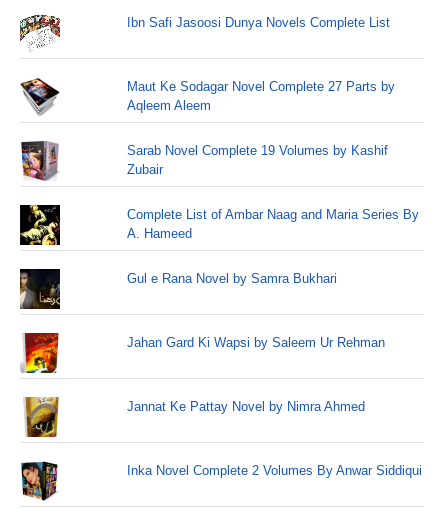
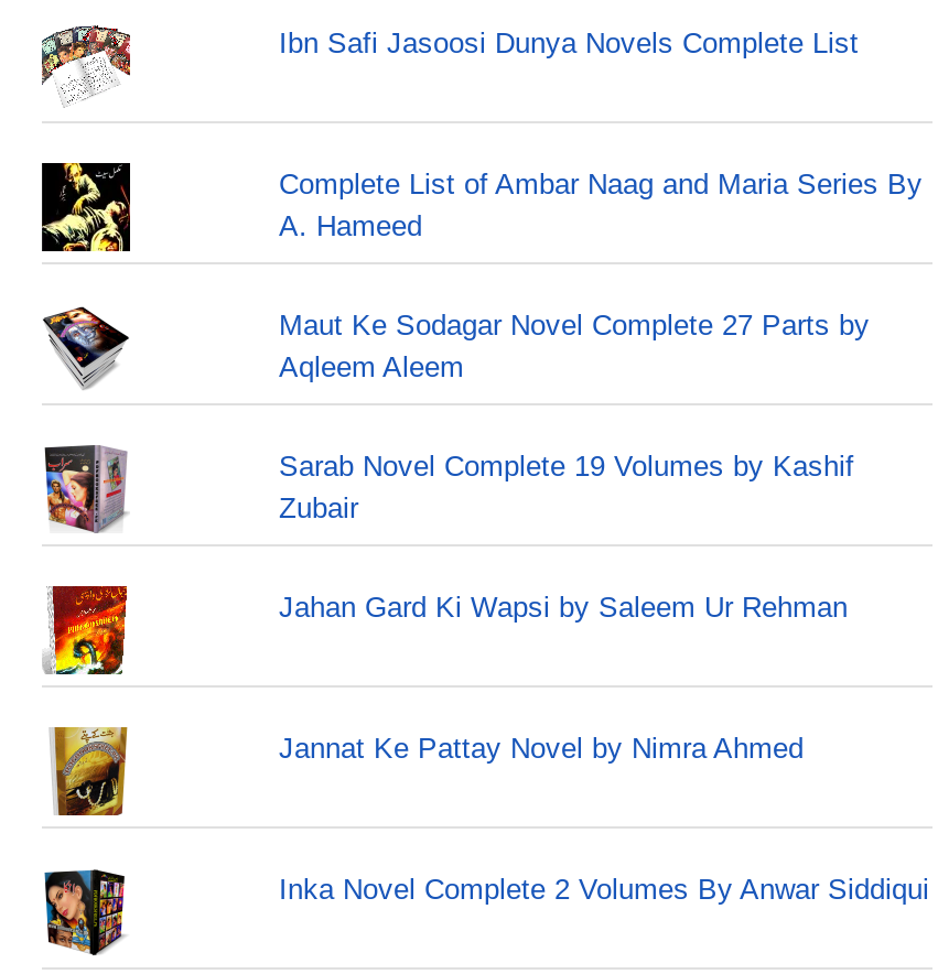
moved down: Maut Ke Sodagar Novel Complete 27 Parts by | Aqleem Aleem | Sarab Novel Complete 19 Volumes by Kashif | Zubair

moved up: Complete List of Ambar Naag and Maria Series By | A. Hameed

- [image]

- Gul e Rana Novel by Samra Bukhari
